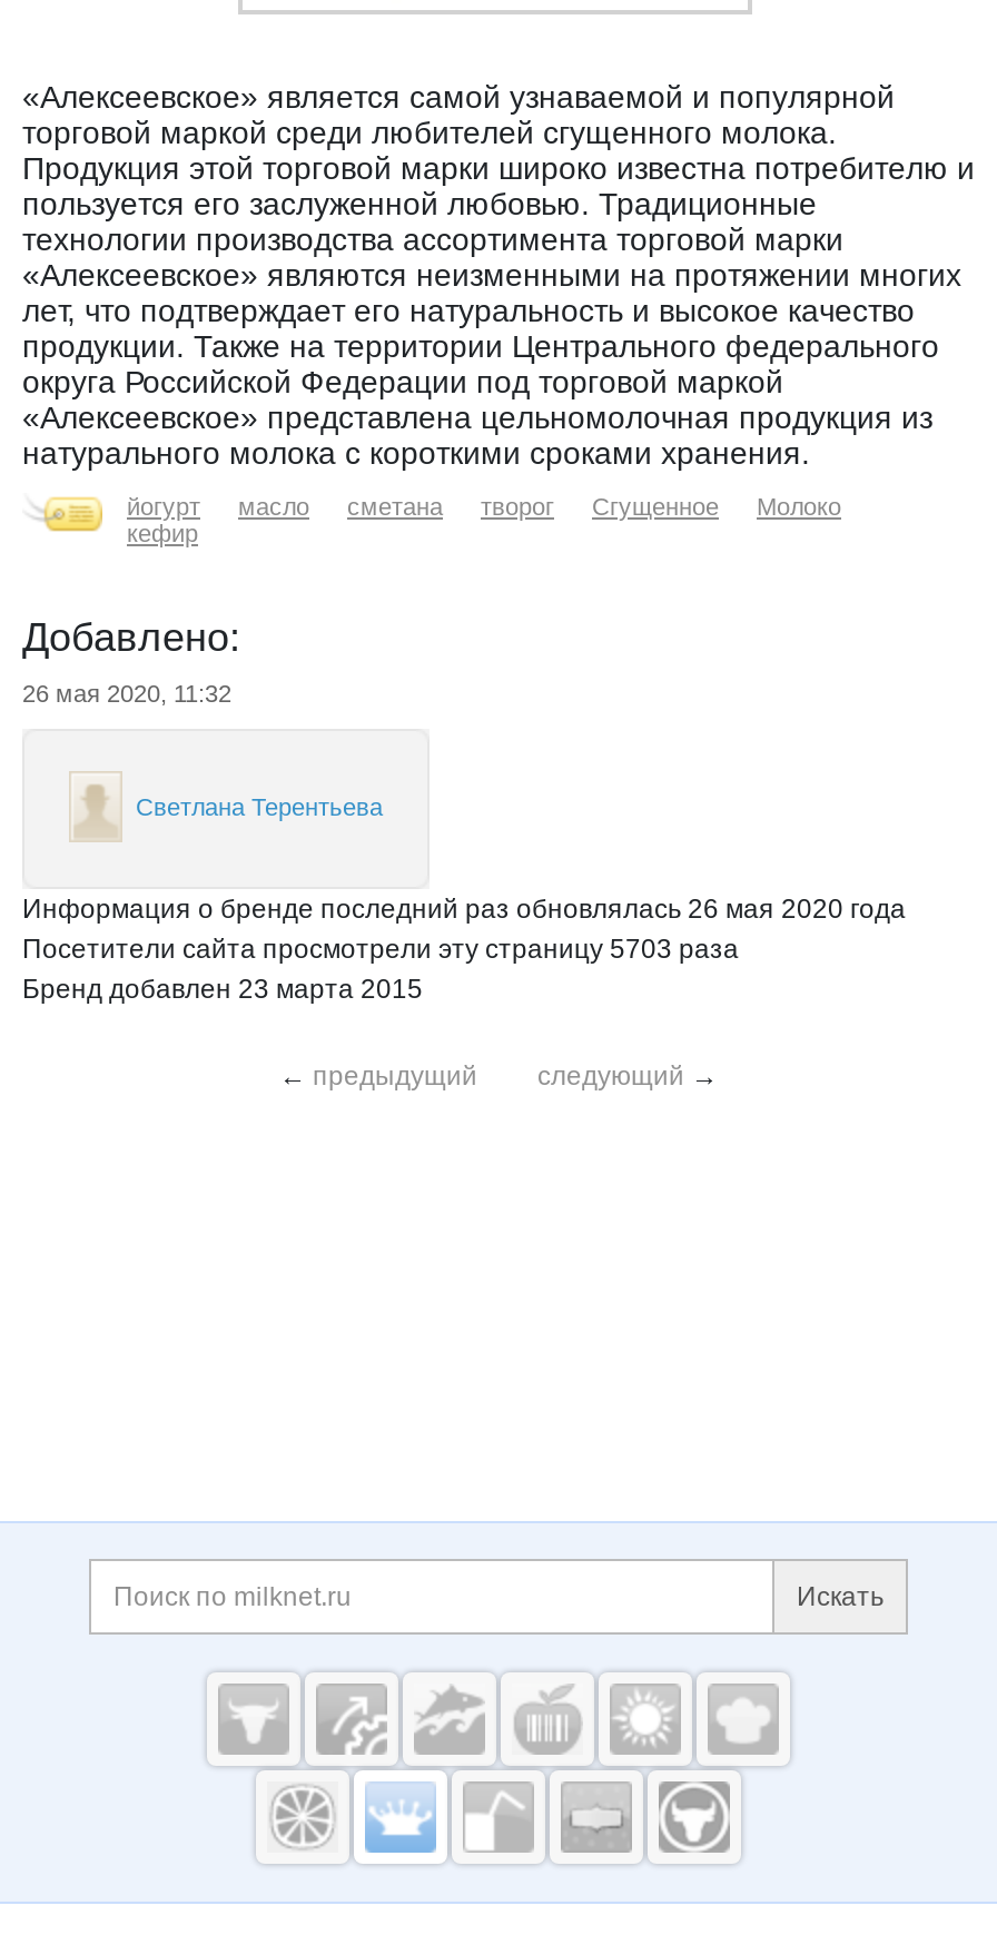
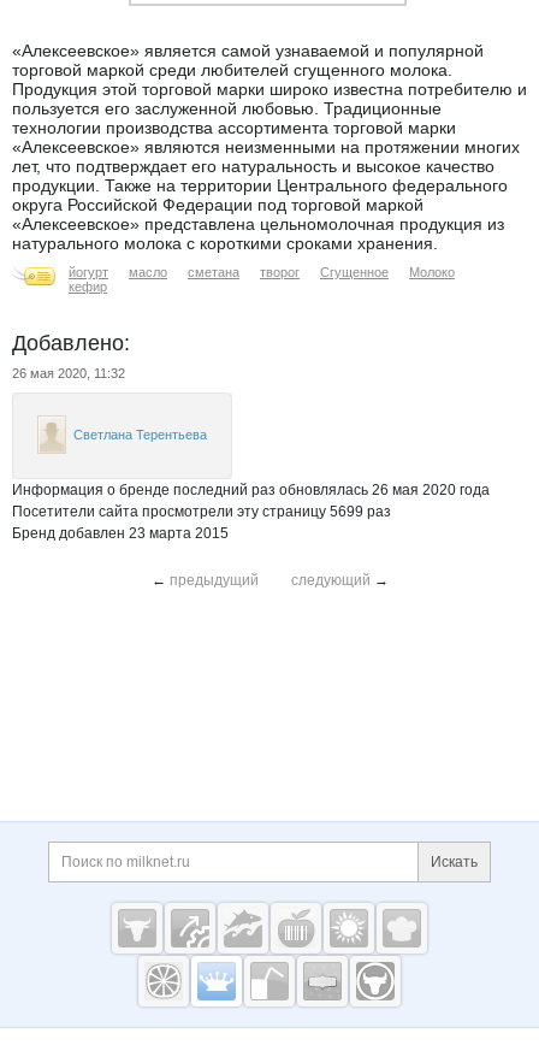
- Посетители сайта просмотрели эту страницу 5703 раза
+ Посетители сайта просмотрели эту страницу 5699 раз
